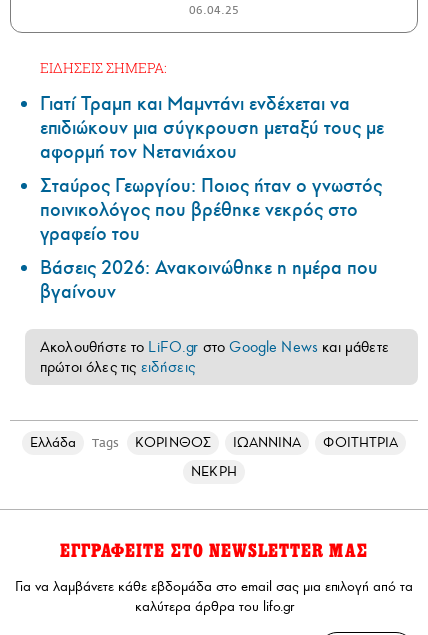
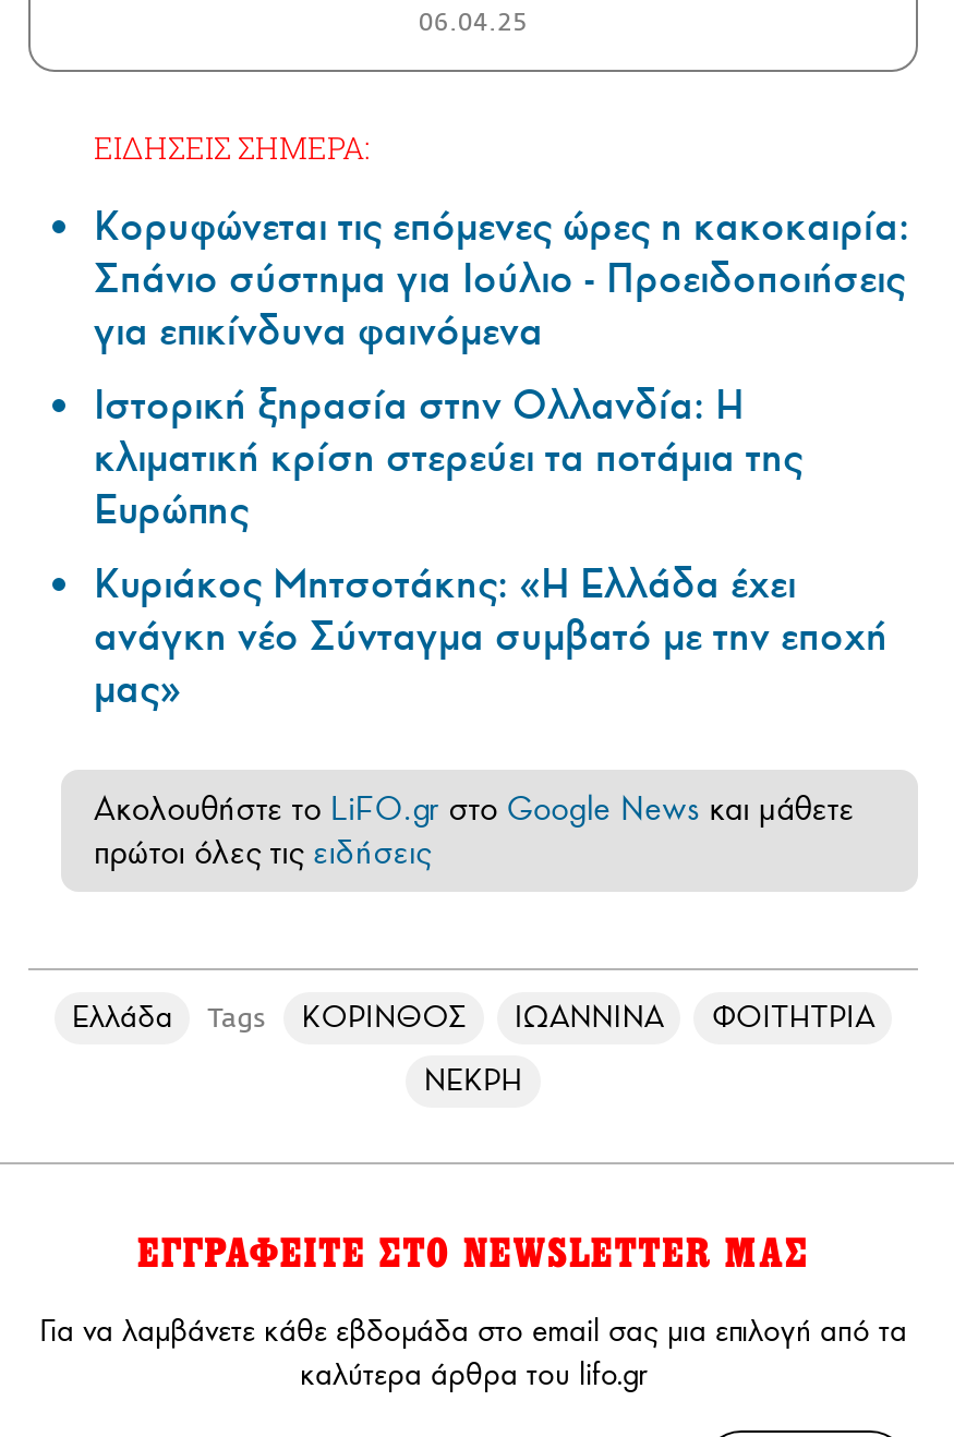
- Γιατί Τραμπ και Μαμντάνι ενδέχεται να
- επιδιώκουν μια σύγκρουση μεταξύ τους με
- αφορμή τον Νετανιάχου
- Σταύρος Γεωργίου: Ποιος ήταν ο γνωστός
- ποινικολόγος που βρέθηκε νεκρός στο
- γραφείο του
- Βάσεις 2026: Ανακοινώθηκε η ημέρα που
- βγαίνουν
+ Κορυφώνεται τις επόμενες ώρες η κακοκαιρία:
+ Σπάνιο σύστημα για Ιούλιο - Προειδοποιήσεις
+ για επικίνδυνα φαινόμενα
+ Ιστορική ξηρασία στην Ολλανδία: Η
+ κλιματική κρίση στερεύει τα ποτάμια της
+ Ευρώπης
+ Κυριάκος Μητσοτάκης: «Η Ελλάδα έχει
+ ανάγκη νέο Σύνταγμα συμβατό με την εποχή
+ μας»
